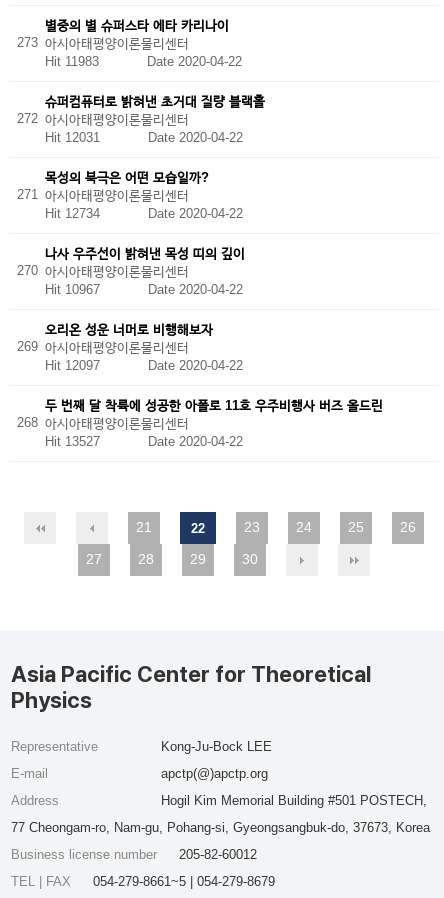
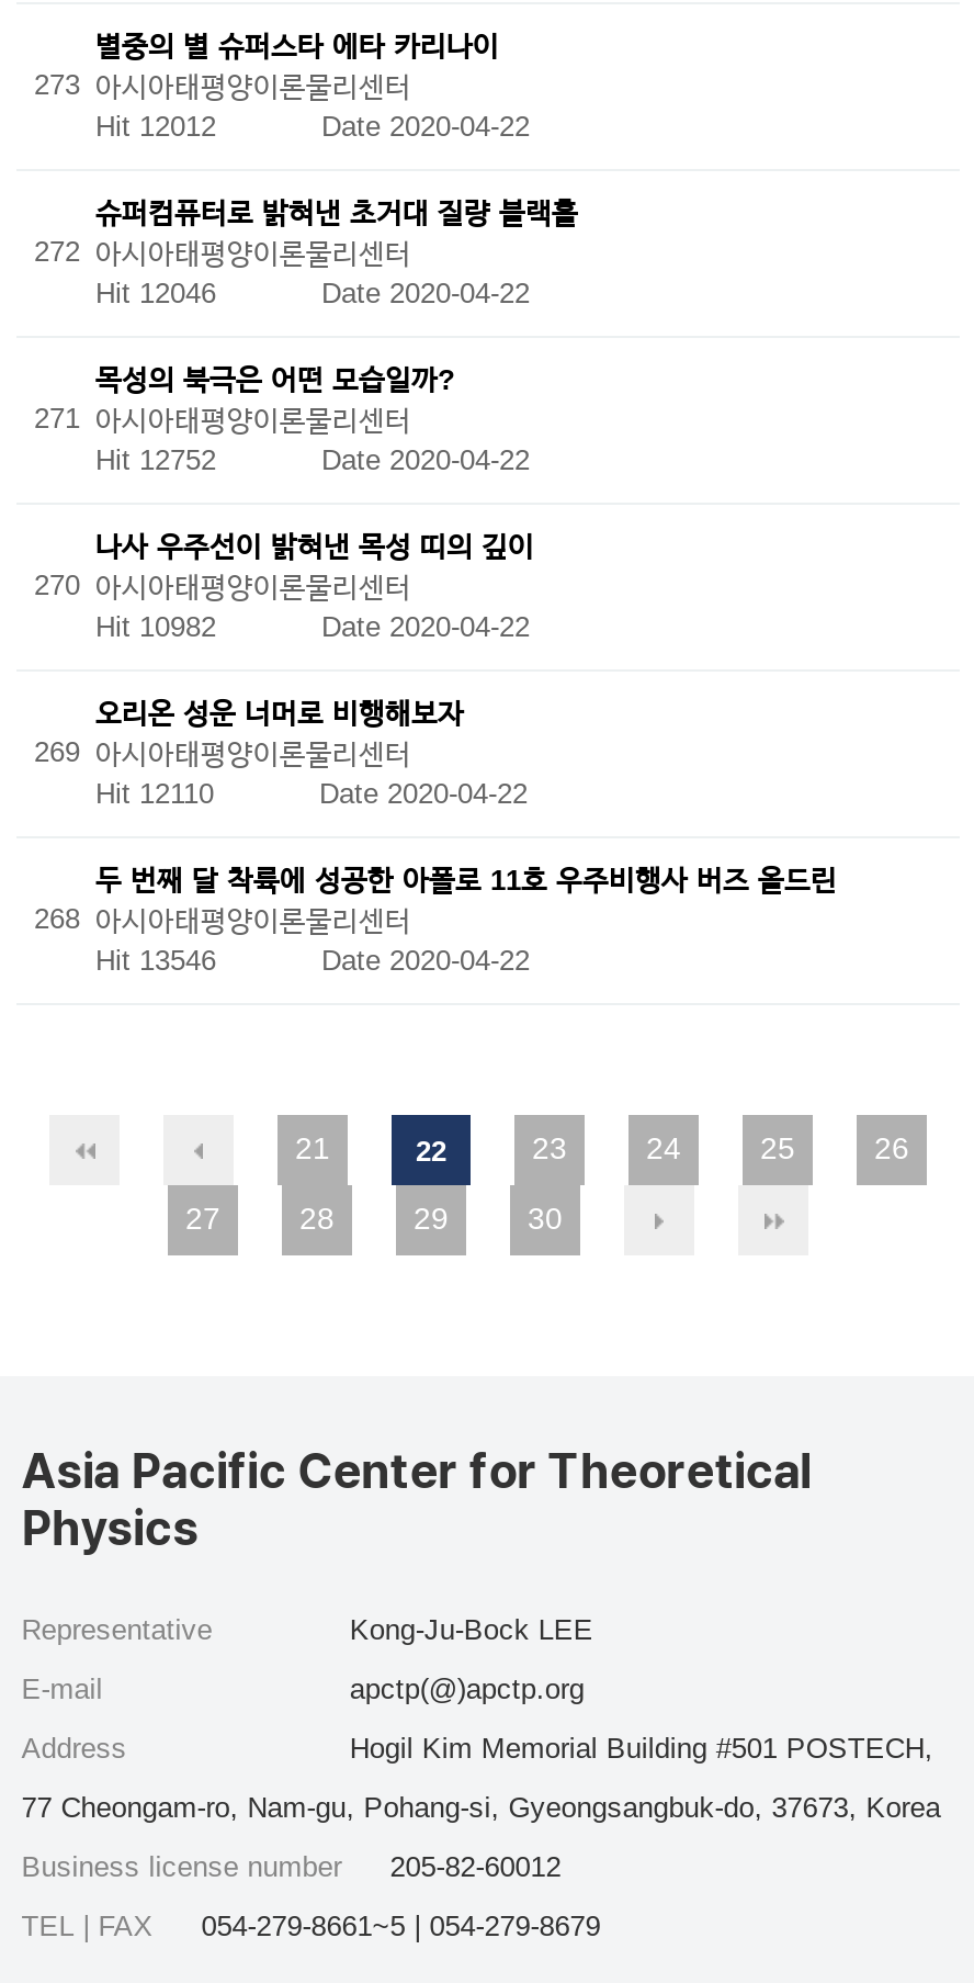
- Hit 11983 Date 2020-04-22
+ Hit 12012 Date 2020-04-22

- Hit 12031 Date 2020-04-22
+ Hit 12046 Date 2020-04-22

- Hit 12734 Date 2020-04-22
+ Hit 12752 Date 2020-04-22

- Hit 10967 Date 2020-04-22
+ Hit 10982 Date 2020-04-22

- Hit 12097 Date 2020-04-22
+ Hit 12110 Date 2020-04-22

- Hit 13527 Date 2020-04-22
+ Hit 13546 Date 2020-04-22
